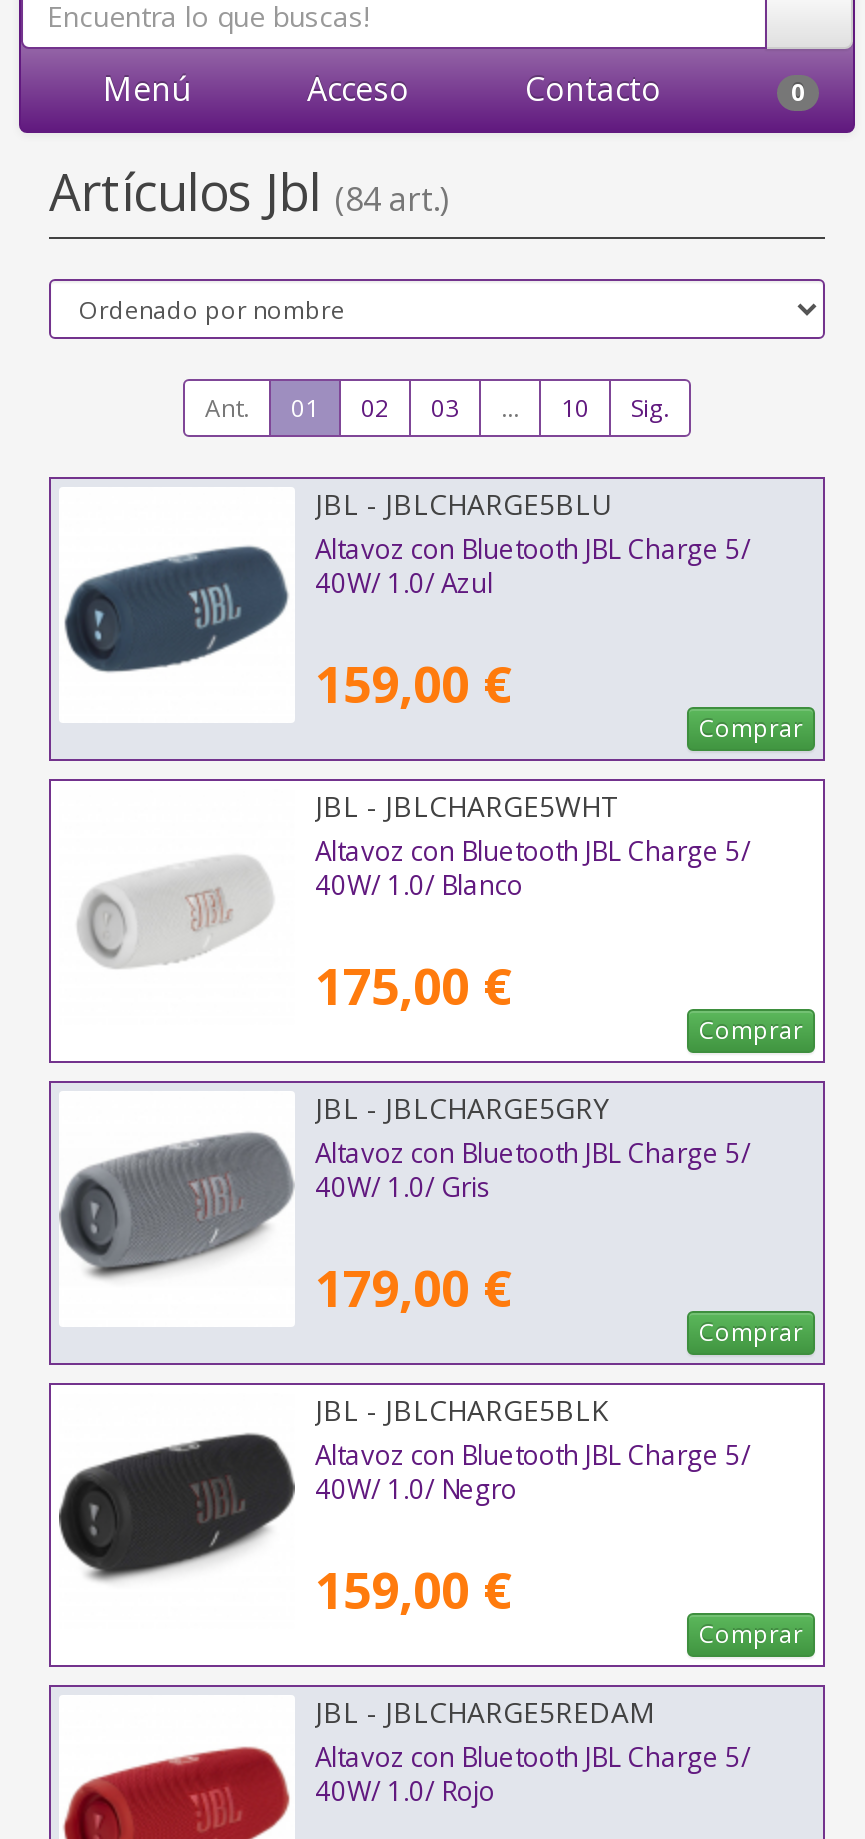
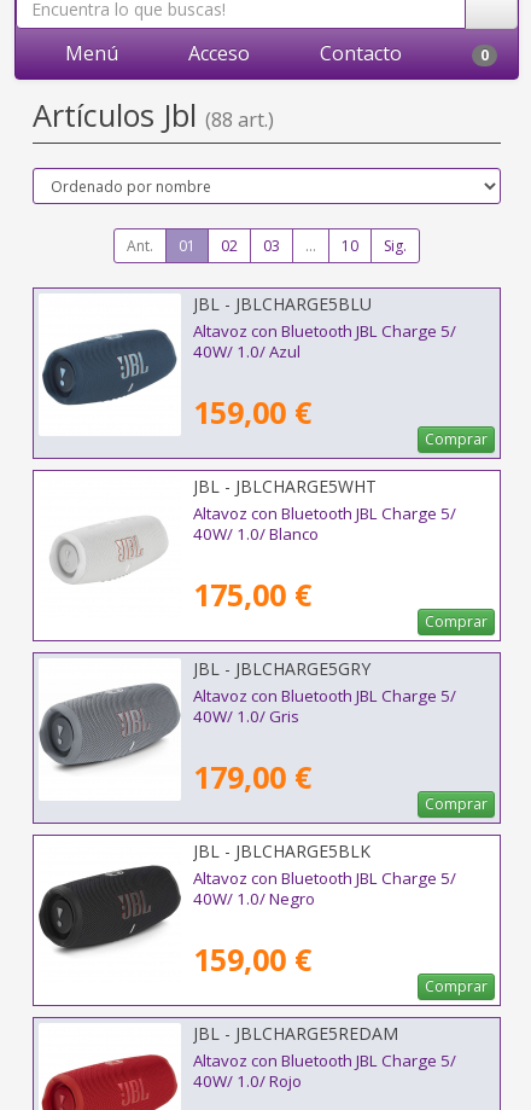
- Artículos Jbl (84 art.)
+ Artículos Jbl (88 art.)
